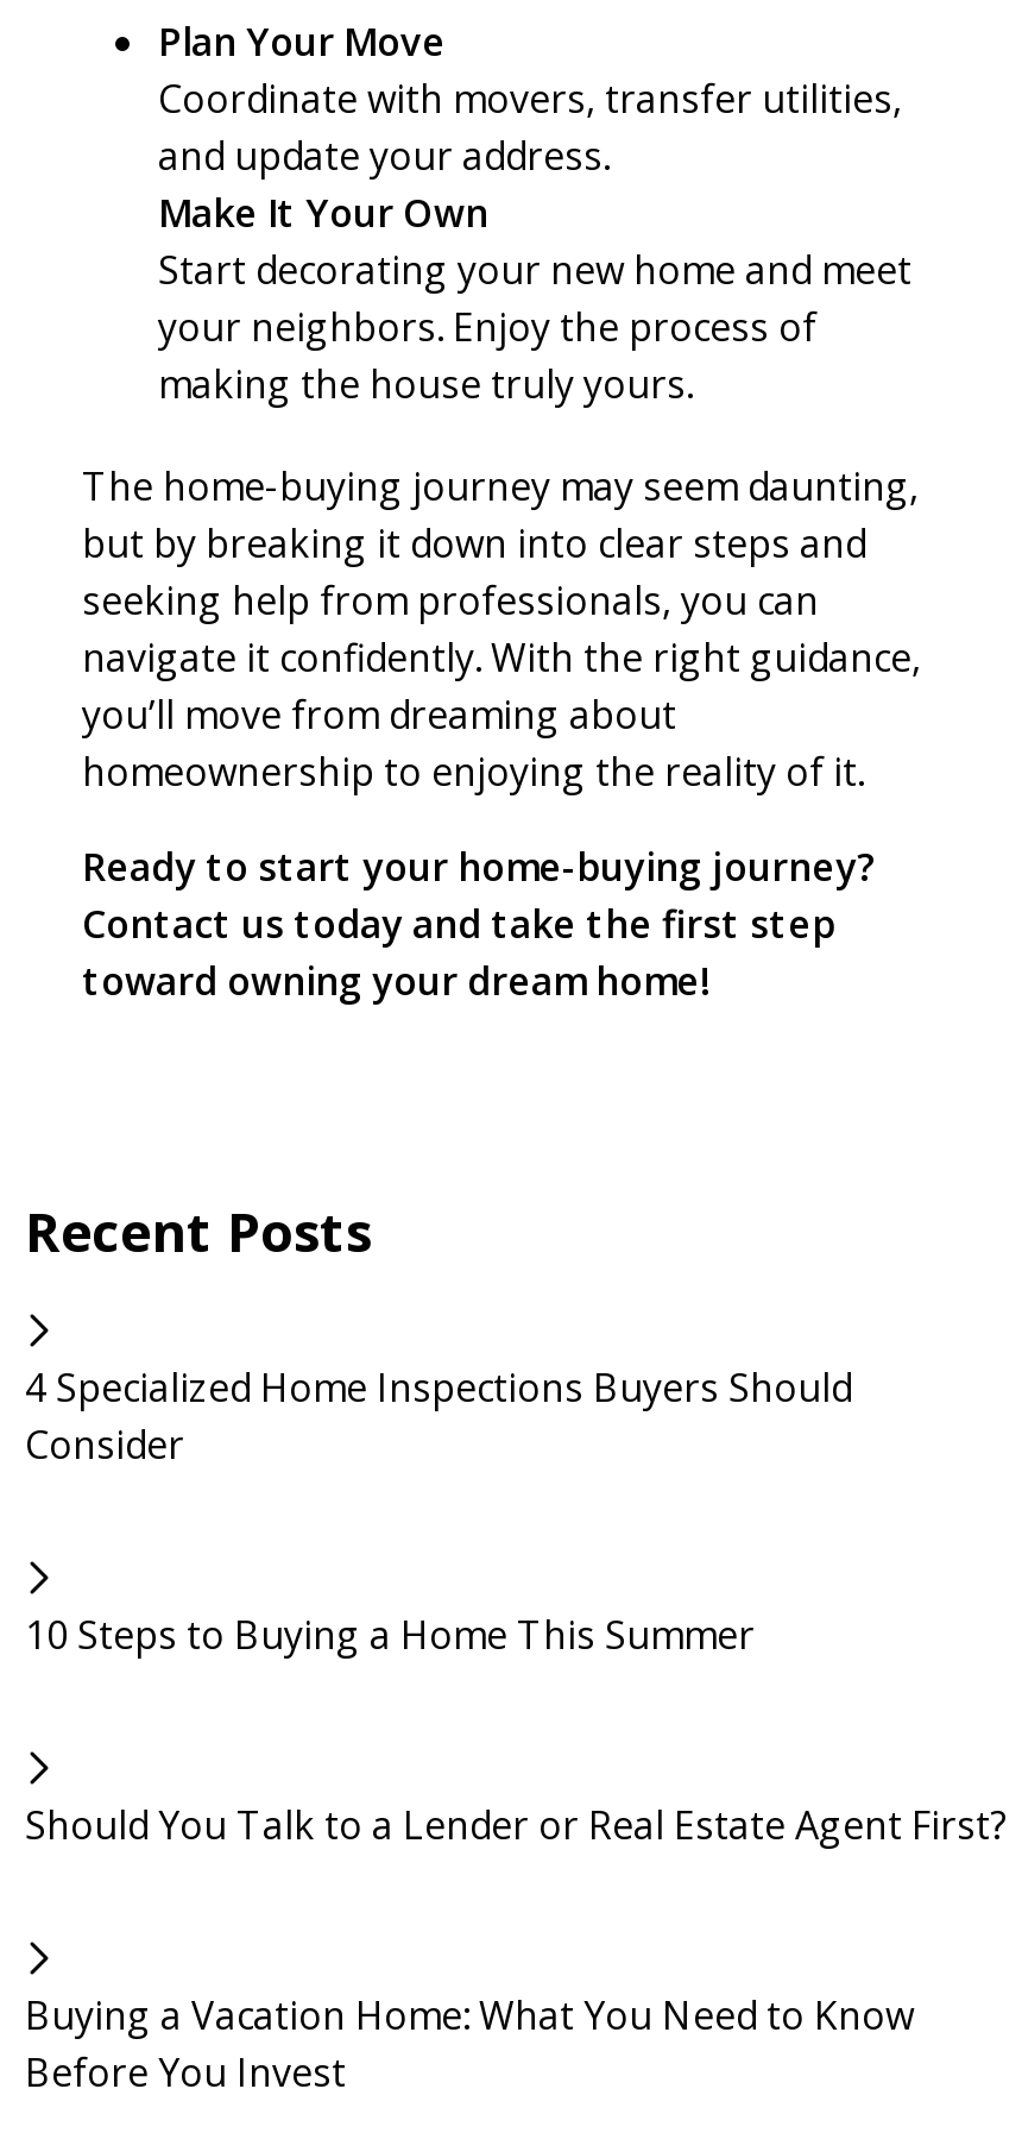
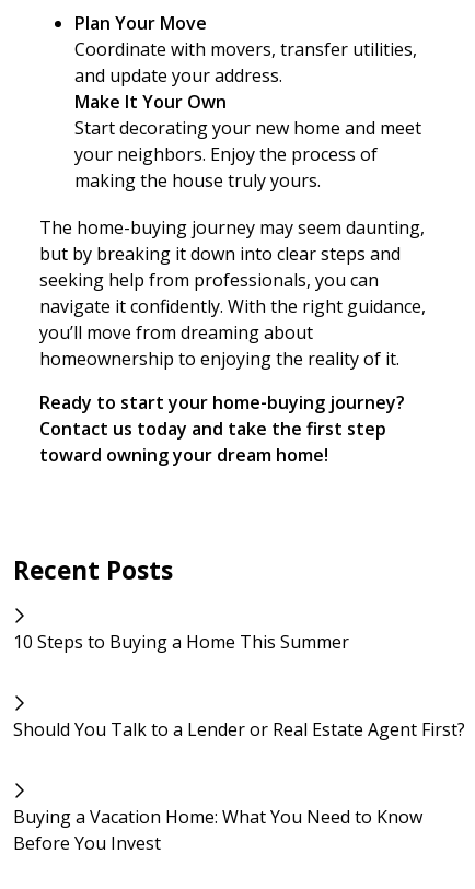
- 4 Specialized Home Inspections Buyers Should
- Consider
